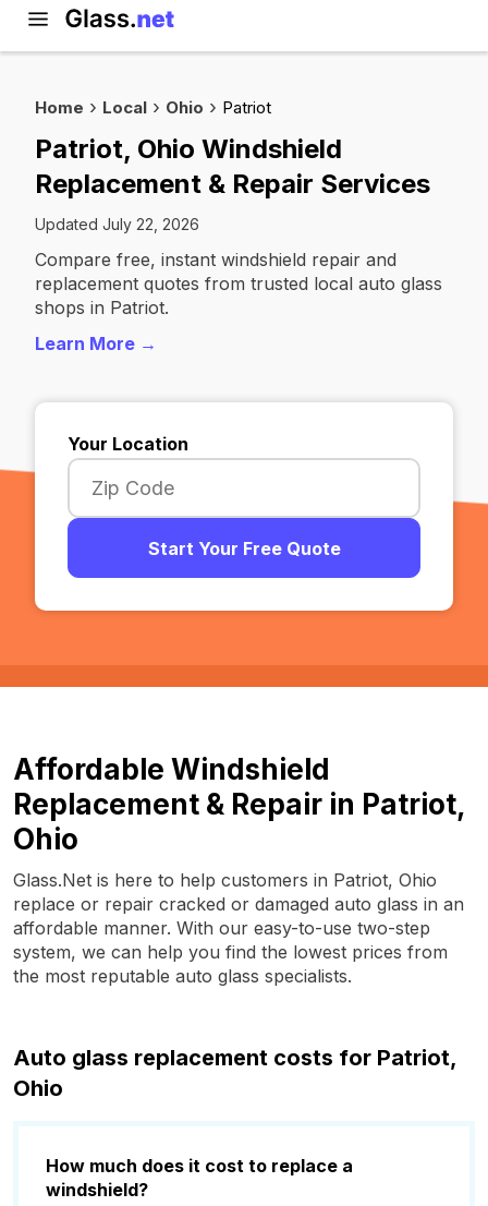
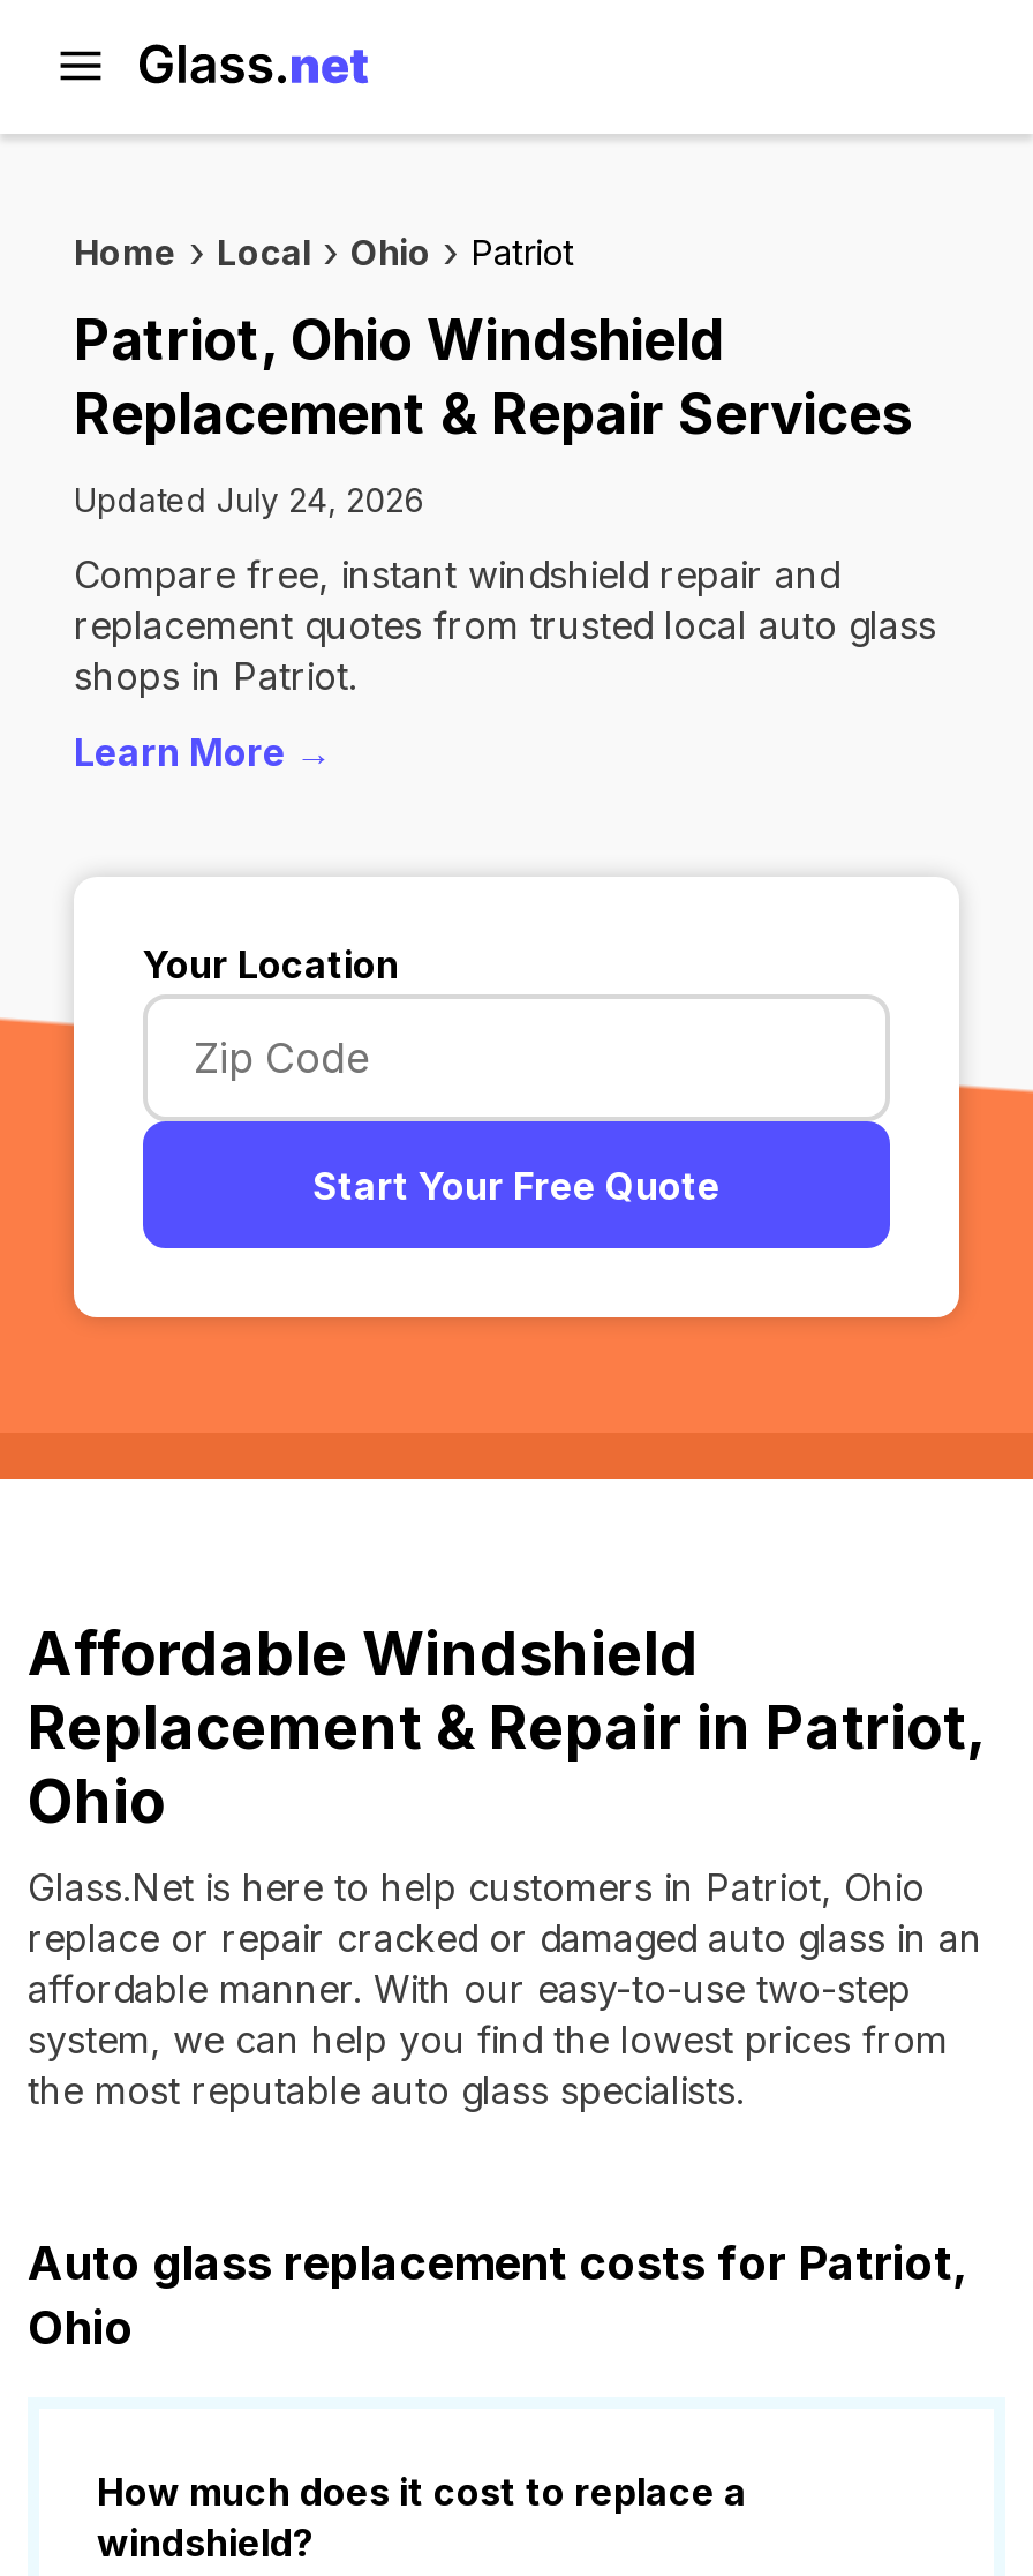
- Updated July 22, 2026
+ Updated July 24, 2026
